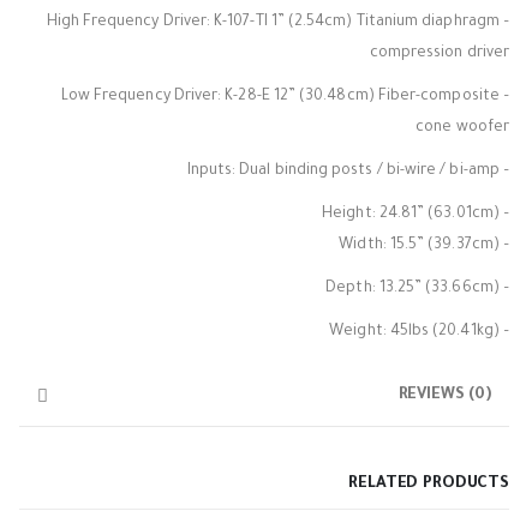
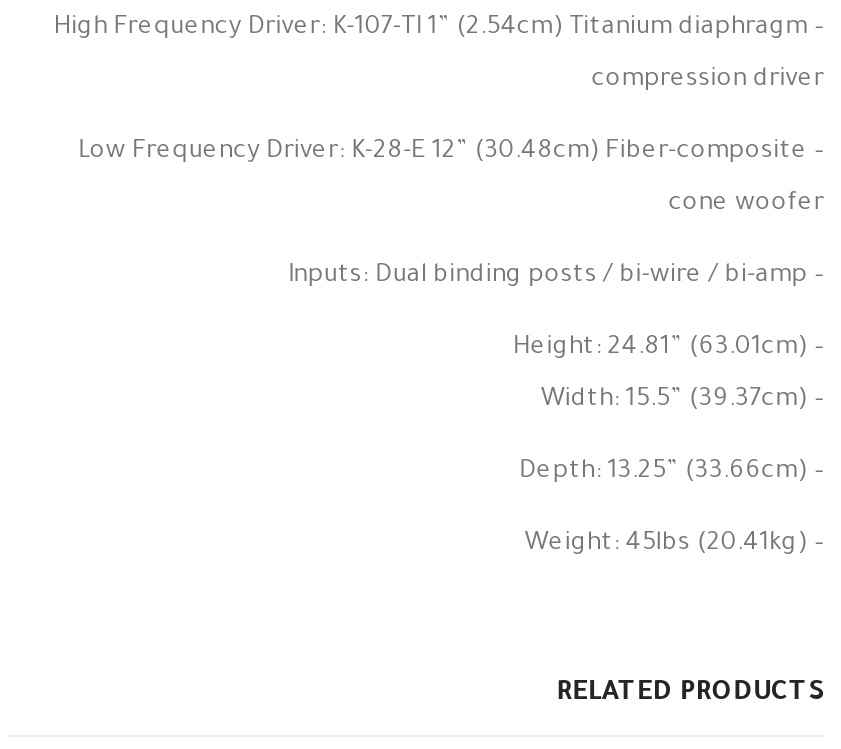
- REVIEWS (0)
